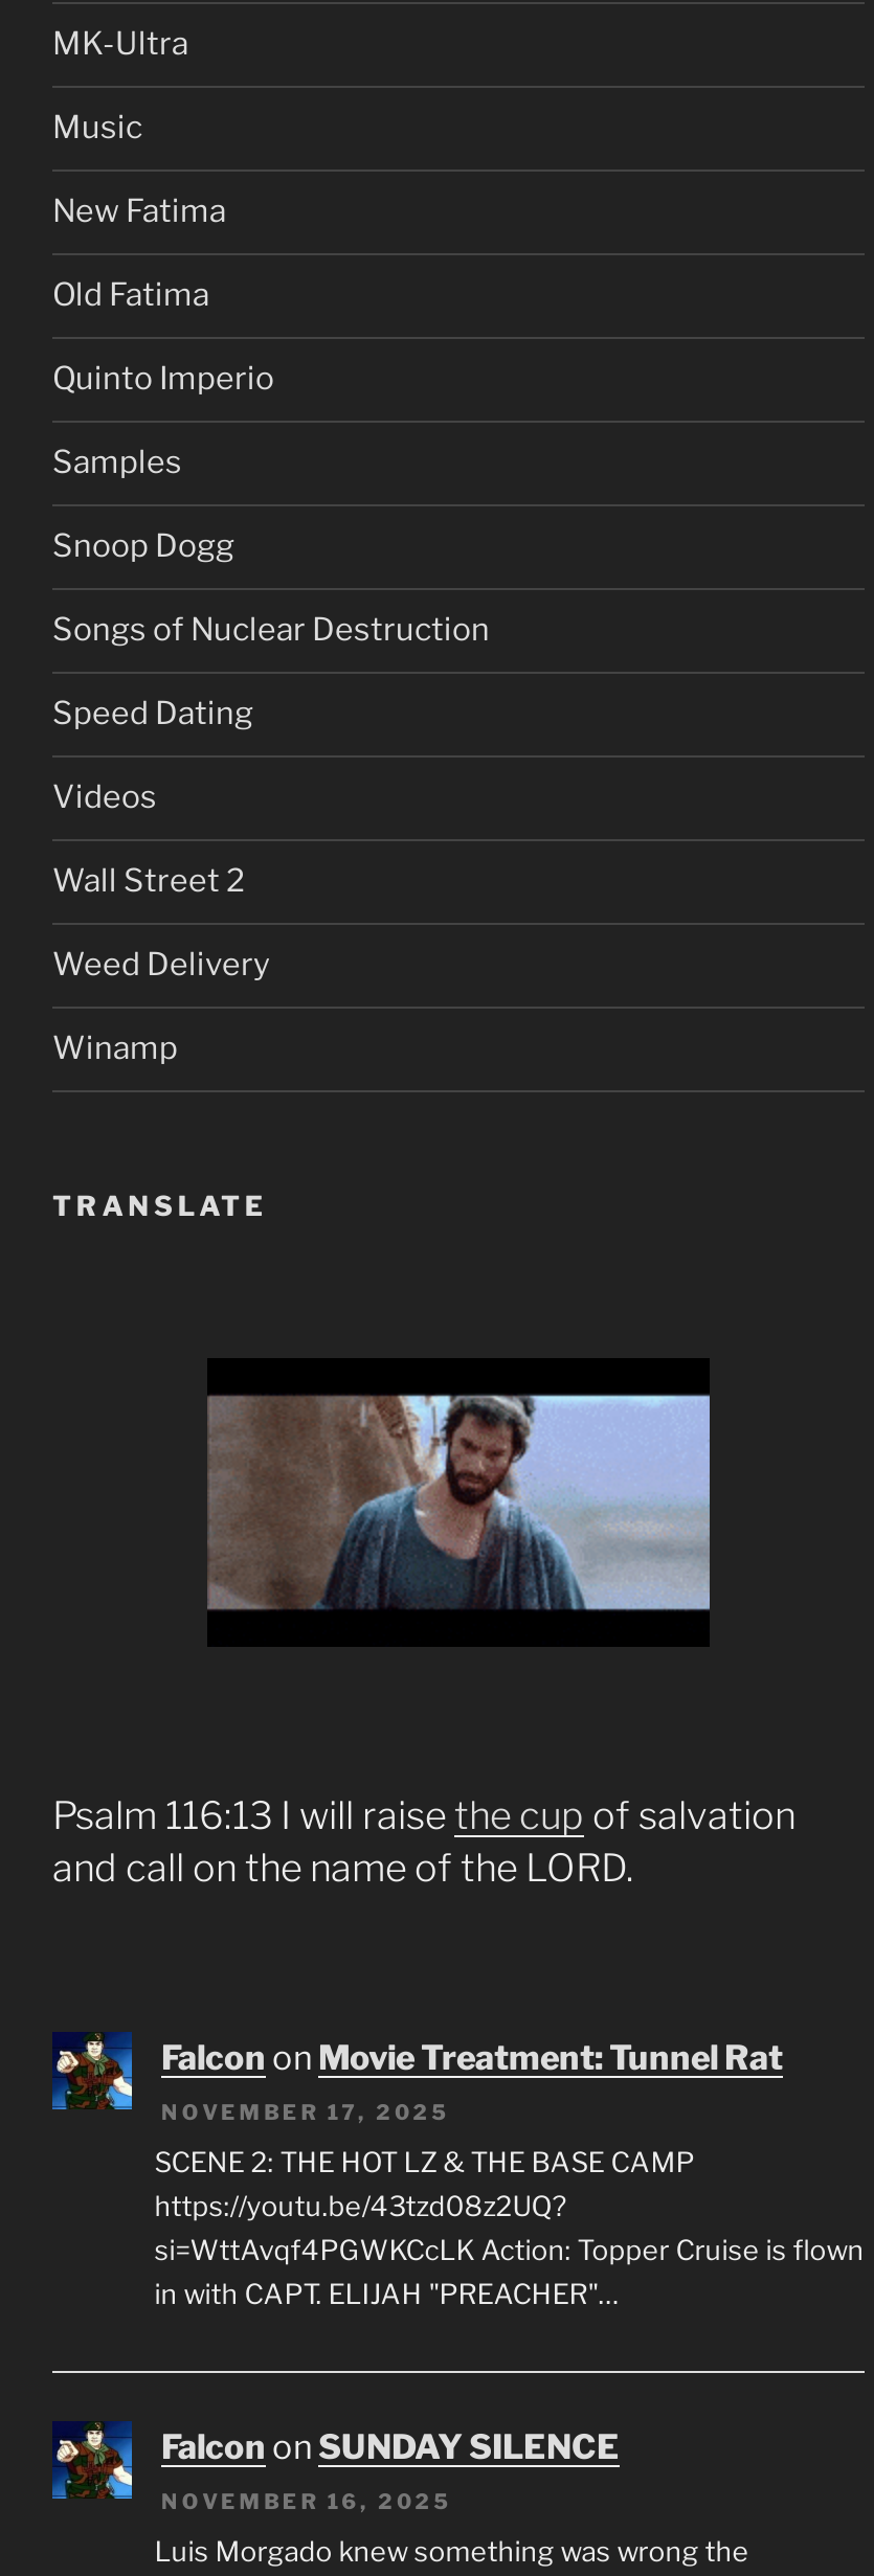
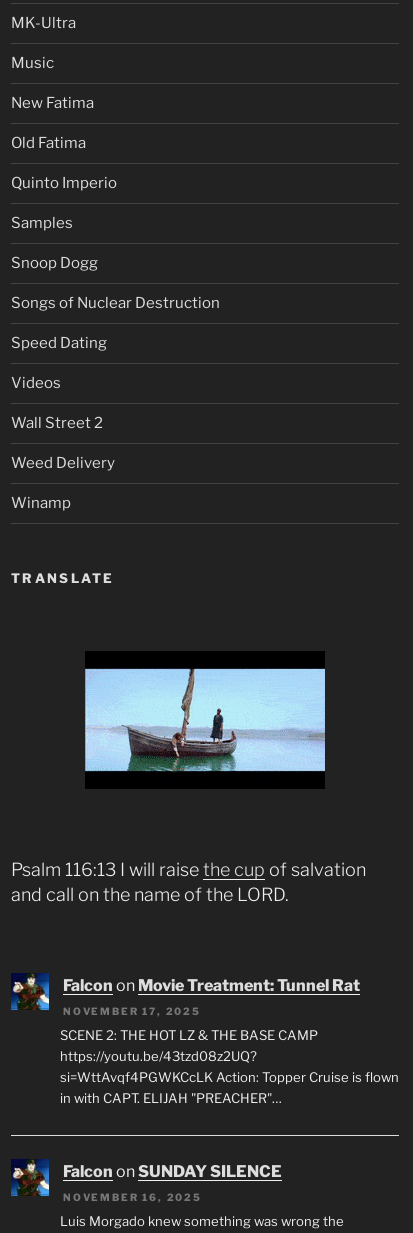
- [image]
+ [image]
